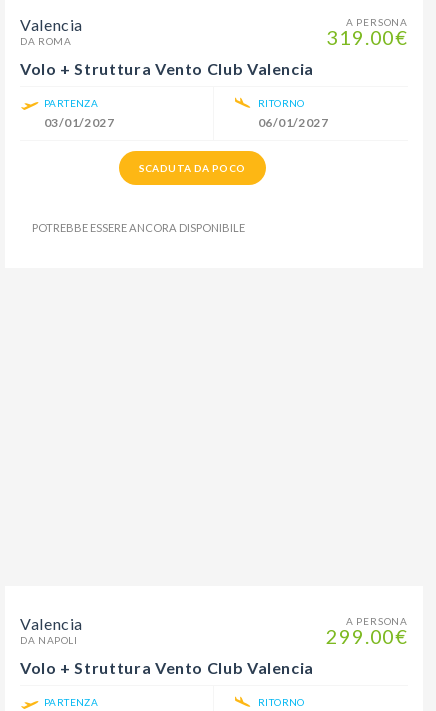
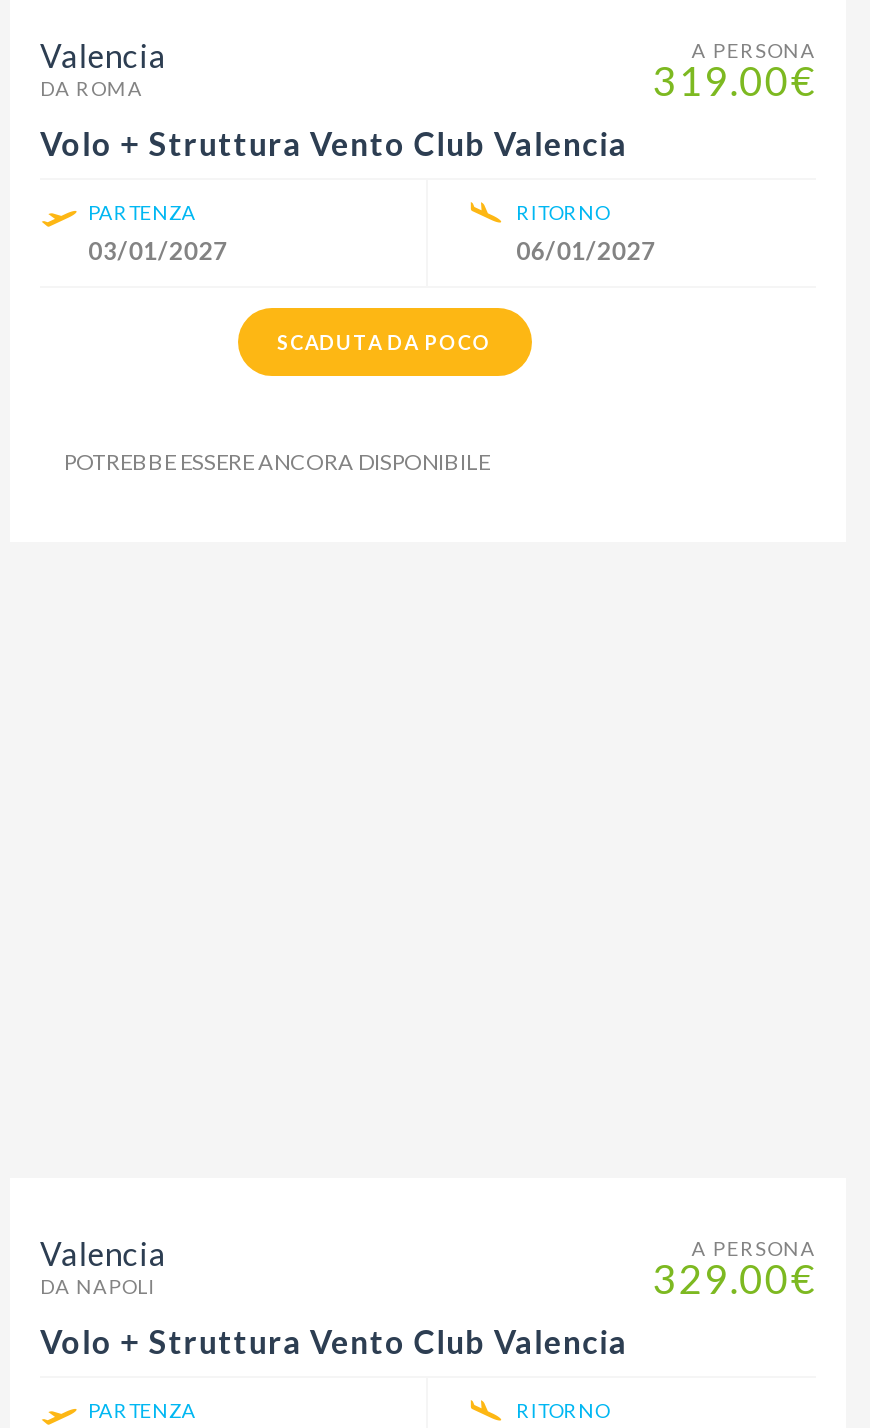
- 299.00€
+ 329.00€
